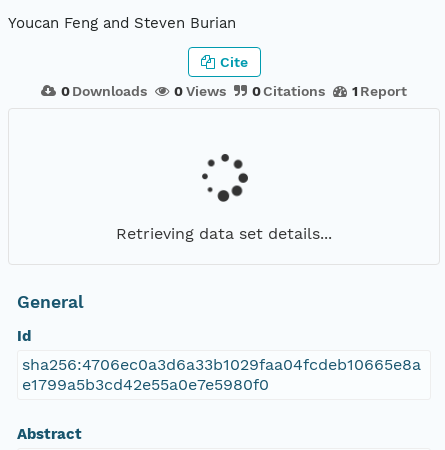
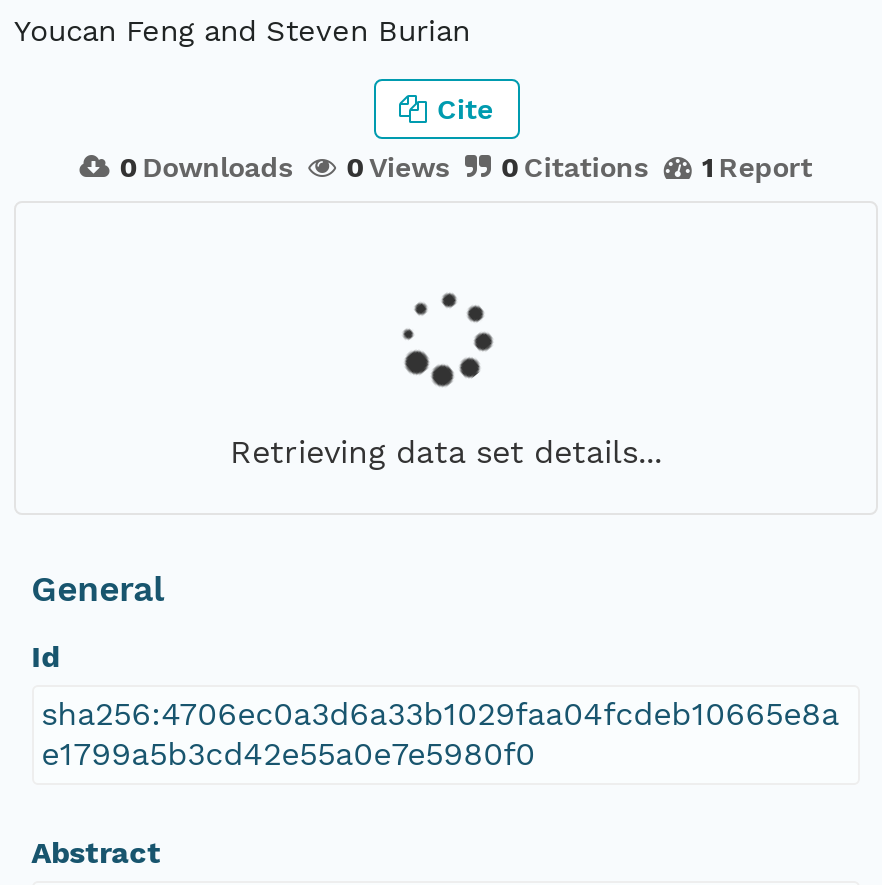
- [image]
+ [image]
